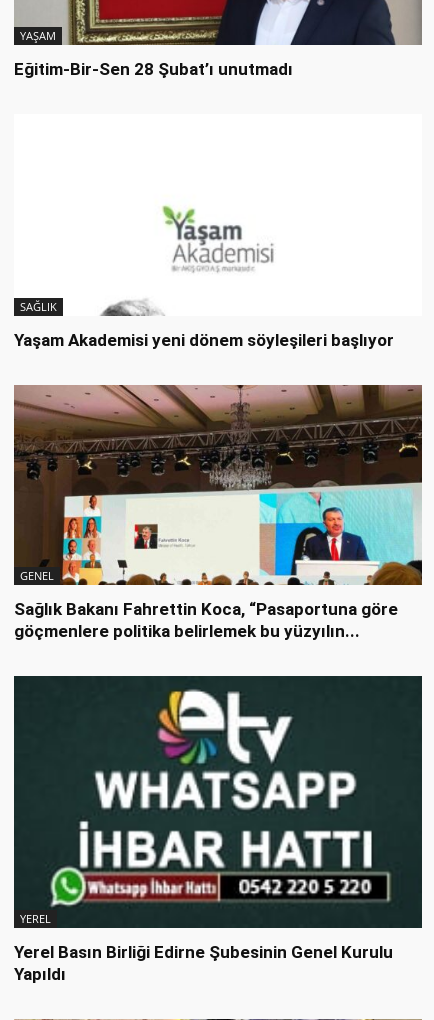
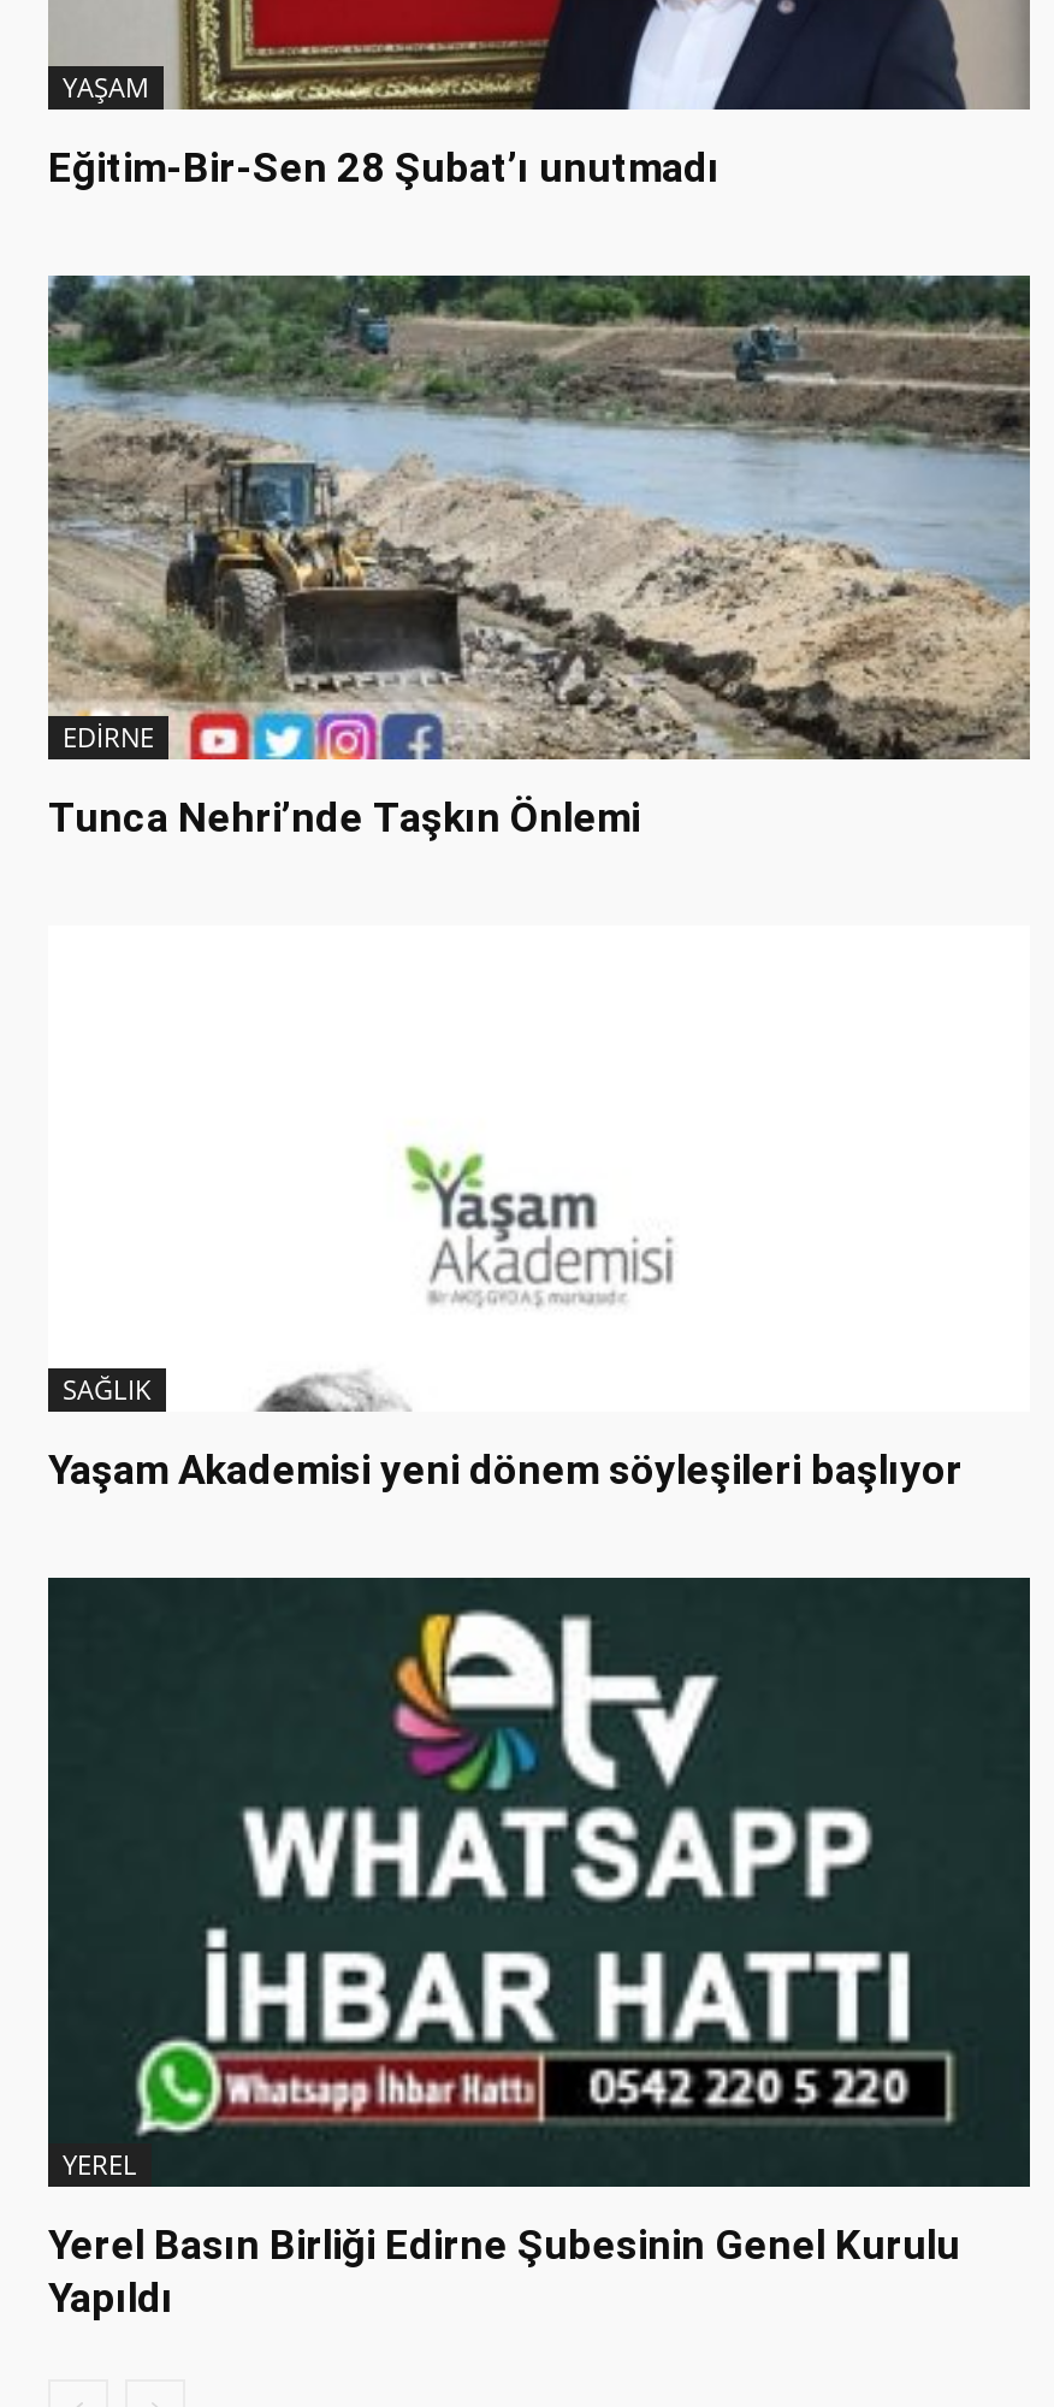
+ [image]
+ EDİRNE
+ Tunca Nehri’nde Taşkın Önlemi

moved down: [image] | SAĞLIK | Yaşam Akademisi yeni dönem söyleşileri başlıyor

- [image]
- GENEL
- Sağlık Bakanı Fahrettin Koca, “Pasaportuna göre
- göçmenlere politika belirlemek bu yüzyılın...
